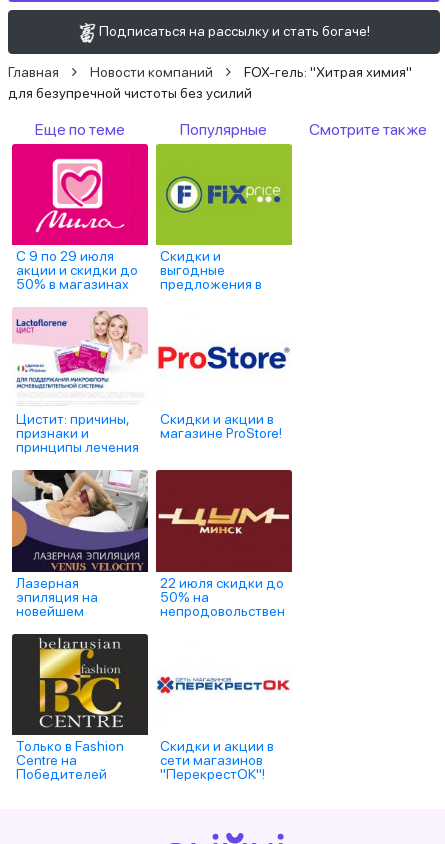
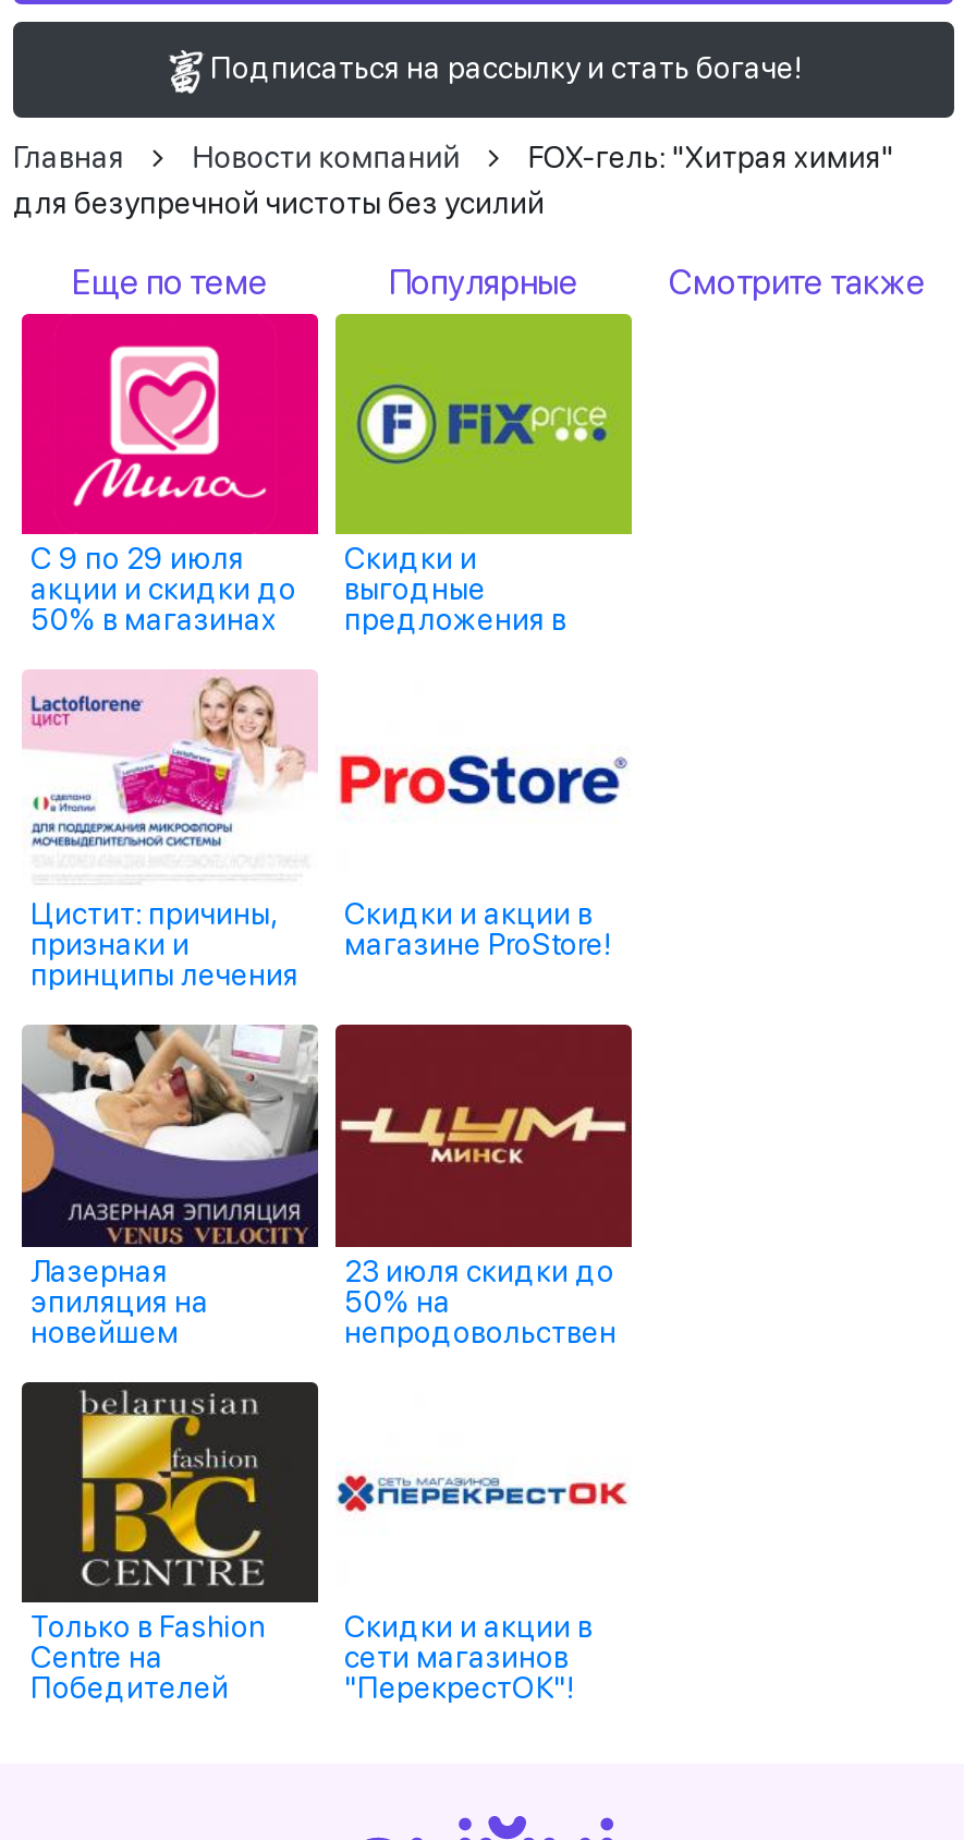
- 22 июля скидки до
+ 23 июля скидки до
